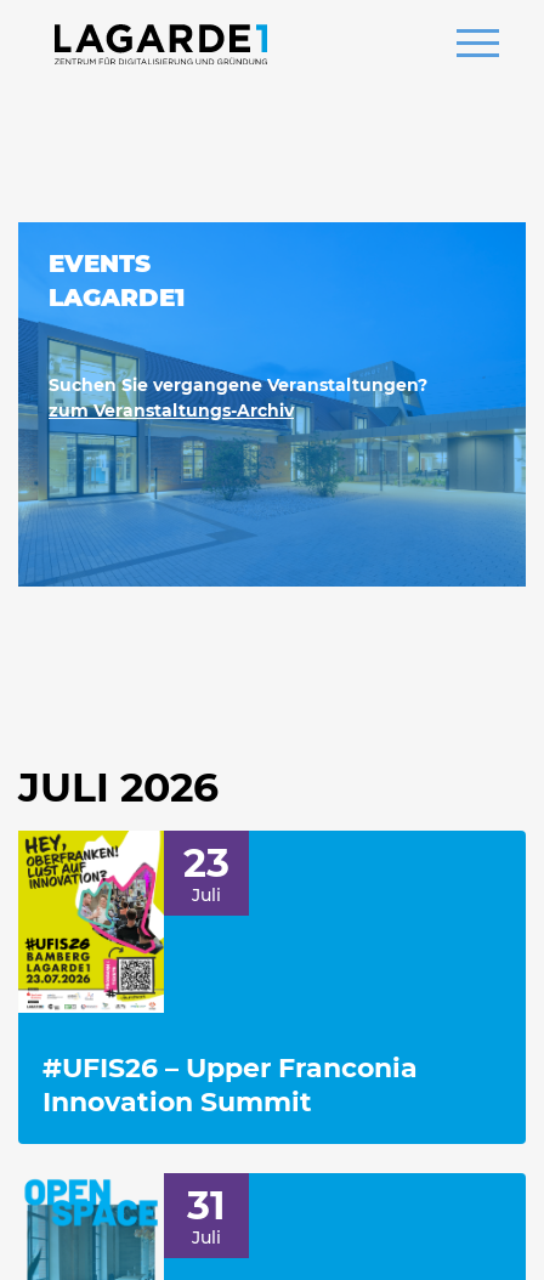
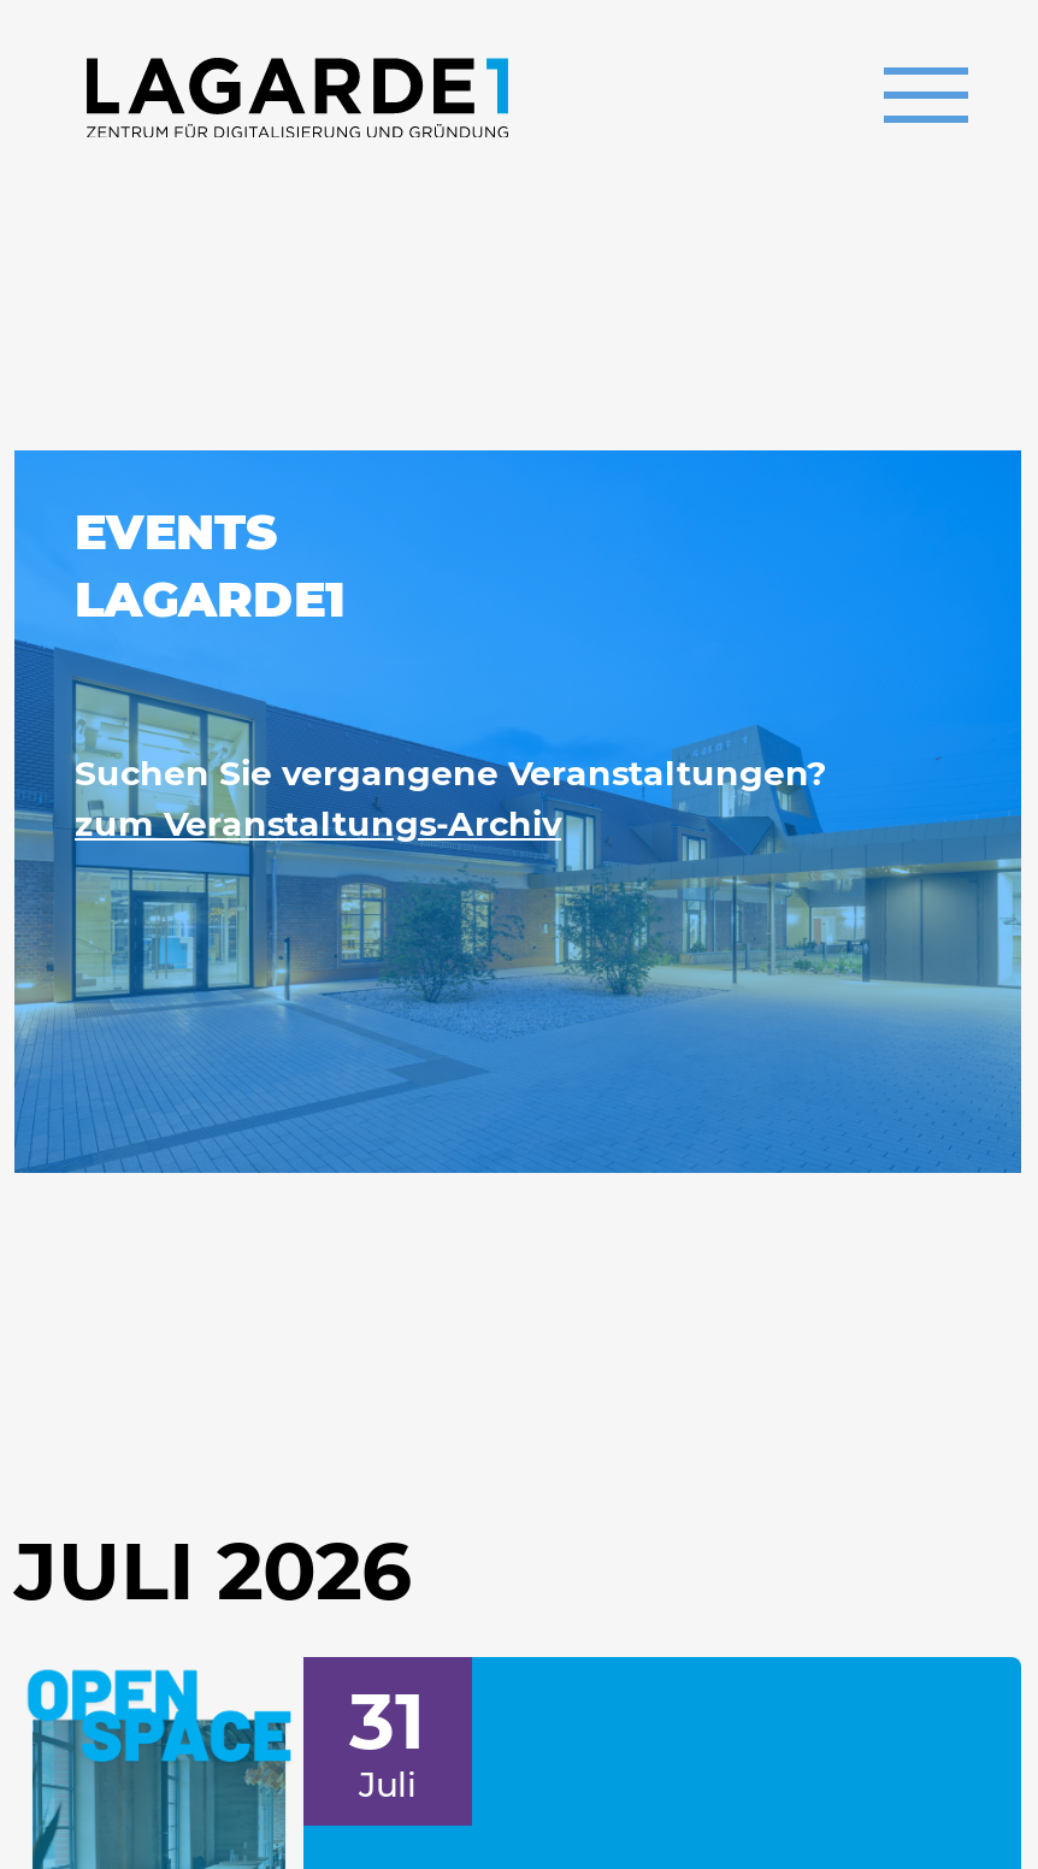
- [image]
- 23
- Juli

- #UFIS26 – Upper Franconia
- Innovation Summit
